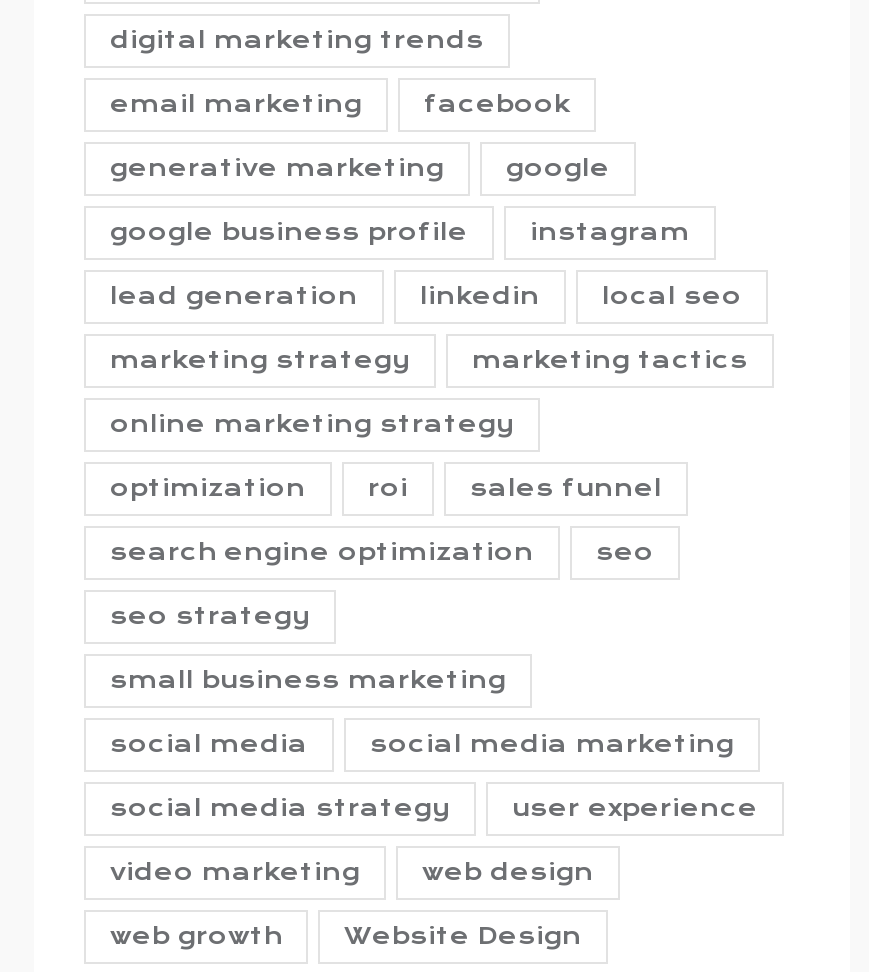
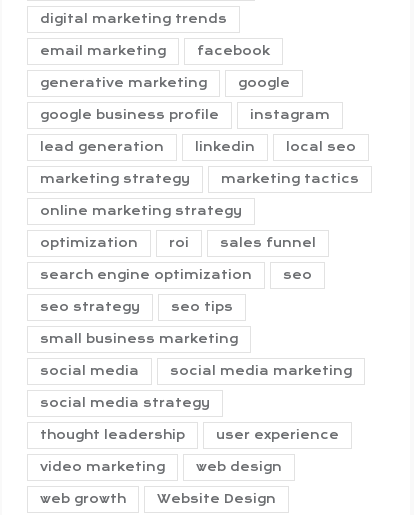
+ seo tips

+ thought leadership
